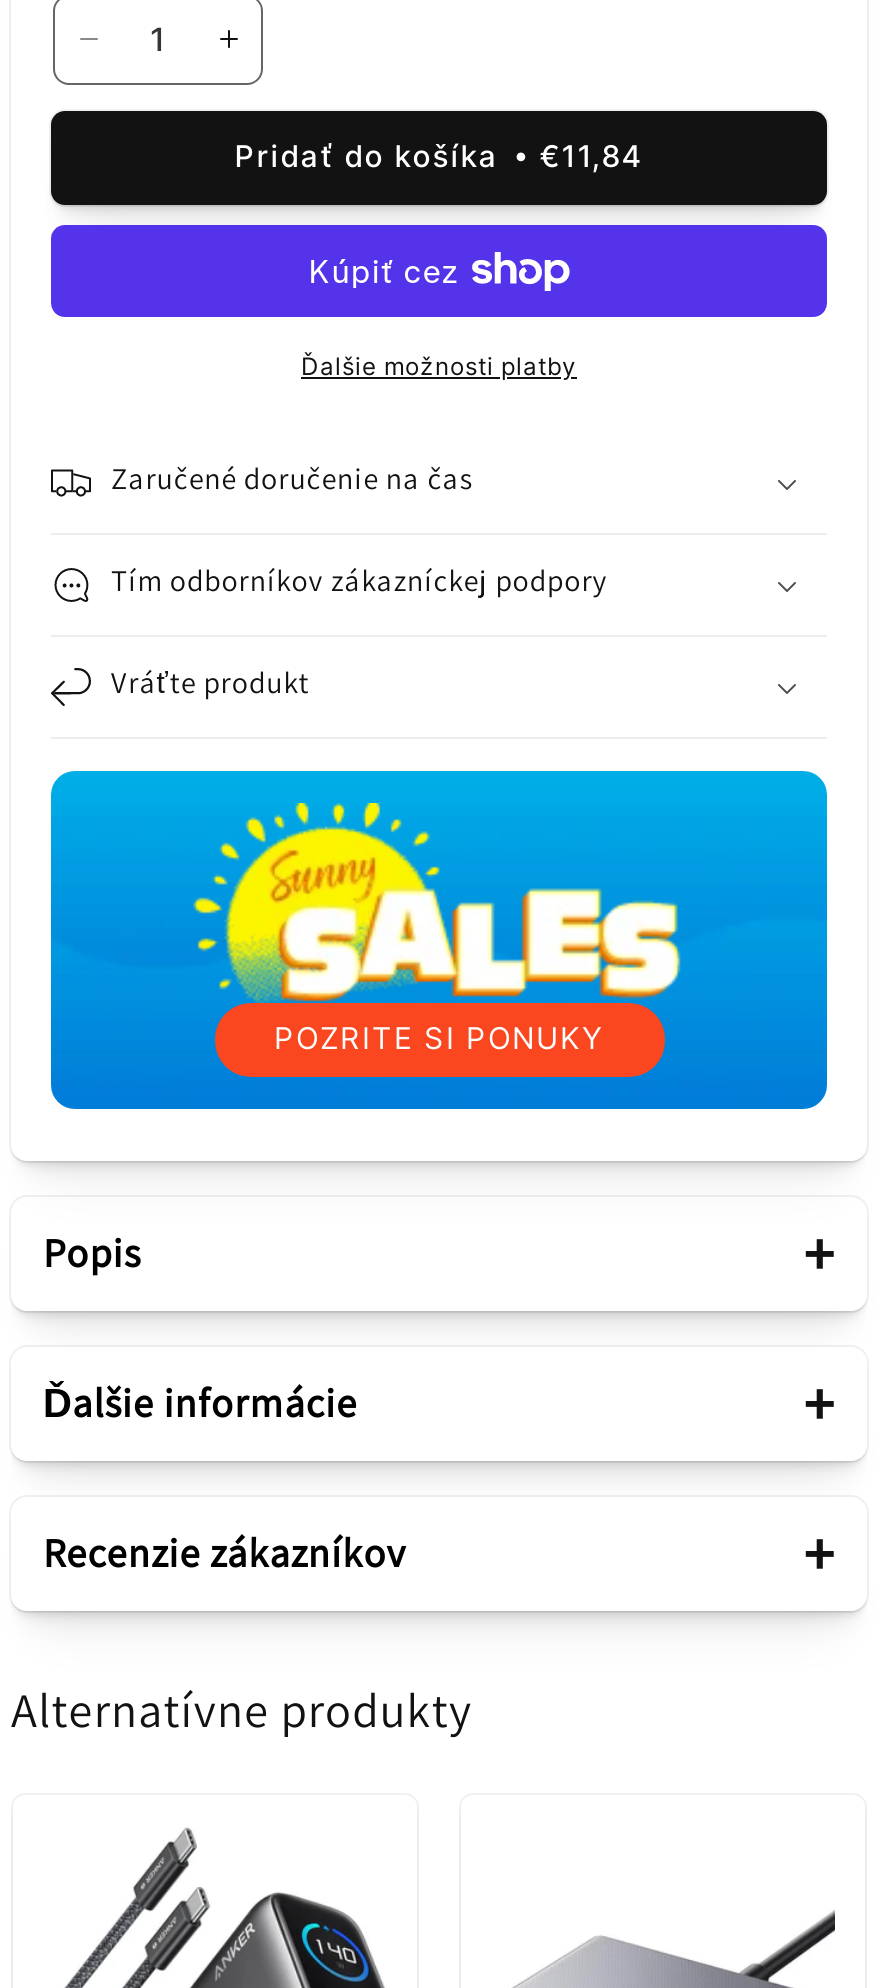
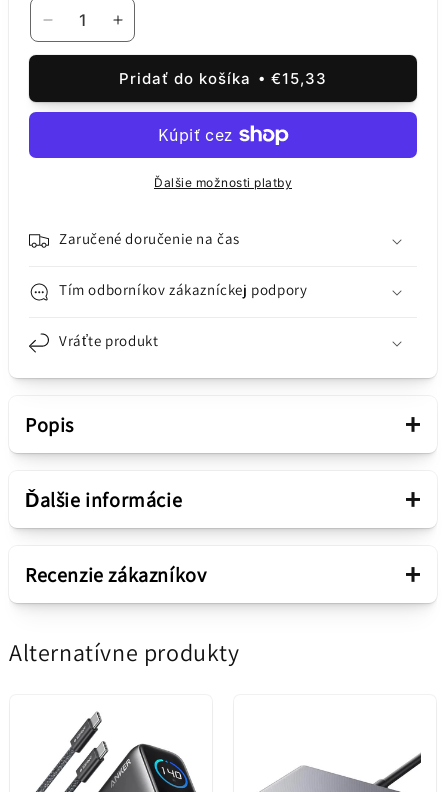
- €11,84
+ €15,33

- [image]
- POZRITE SI PONUKY
